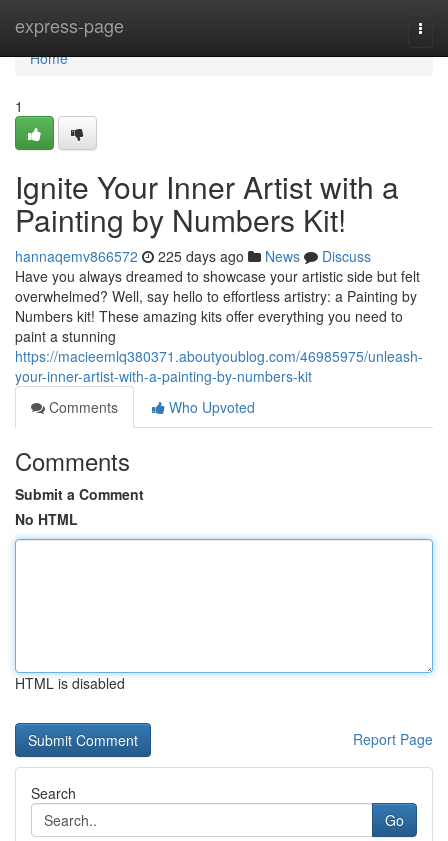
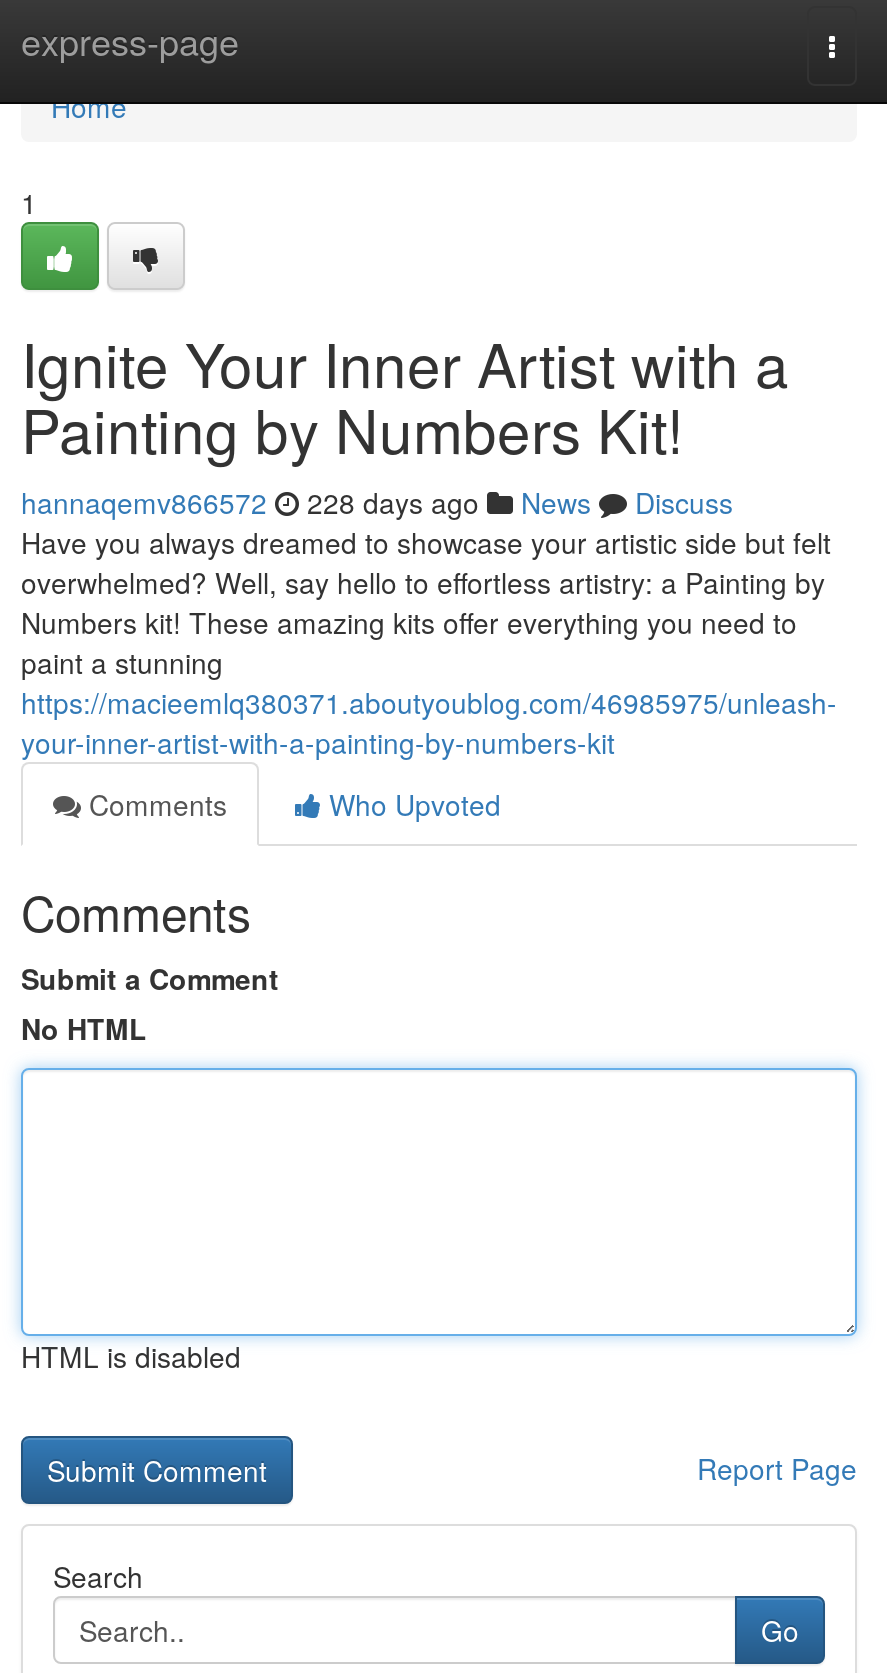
- hannaqemv866572 225 days ago News Discuss
+ hannaqemv866572 228 days ago News Discuss
